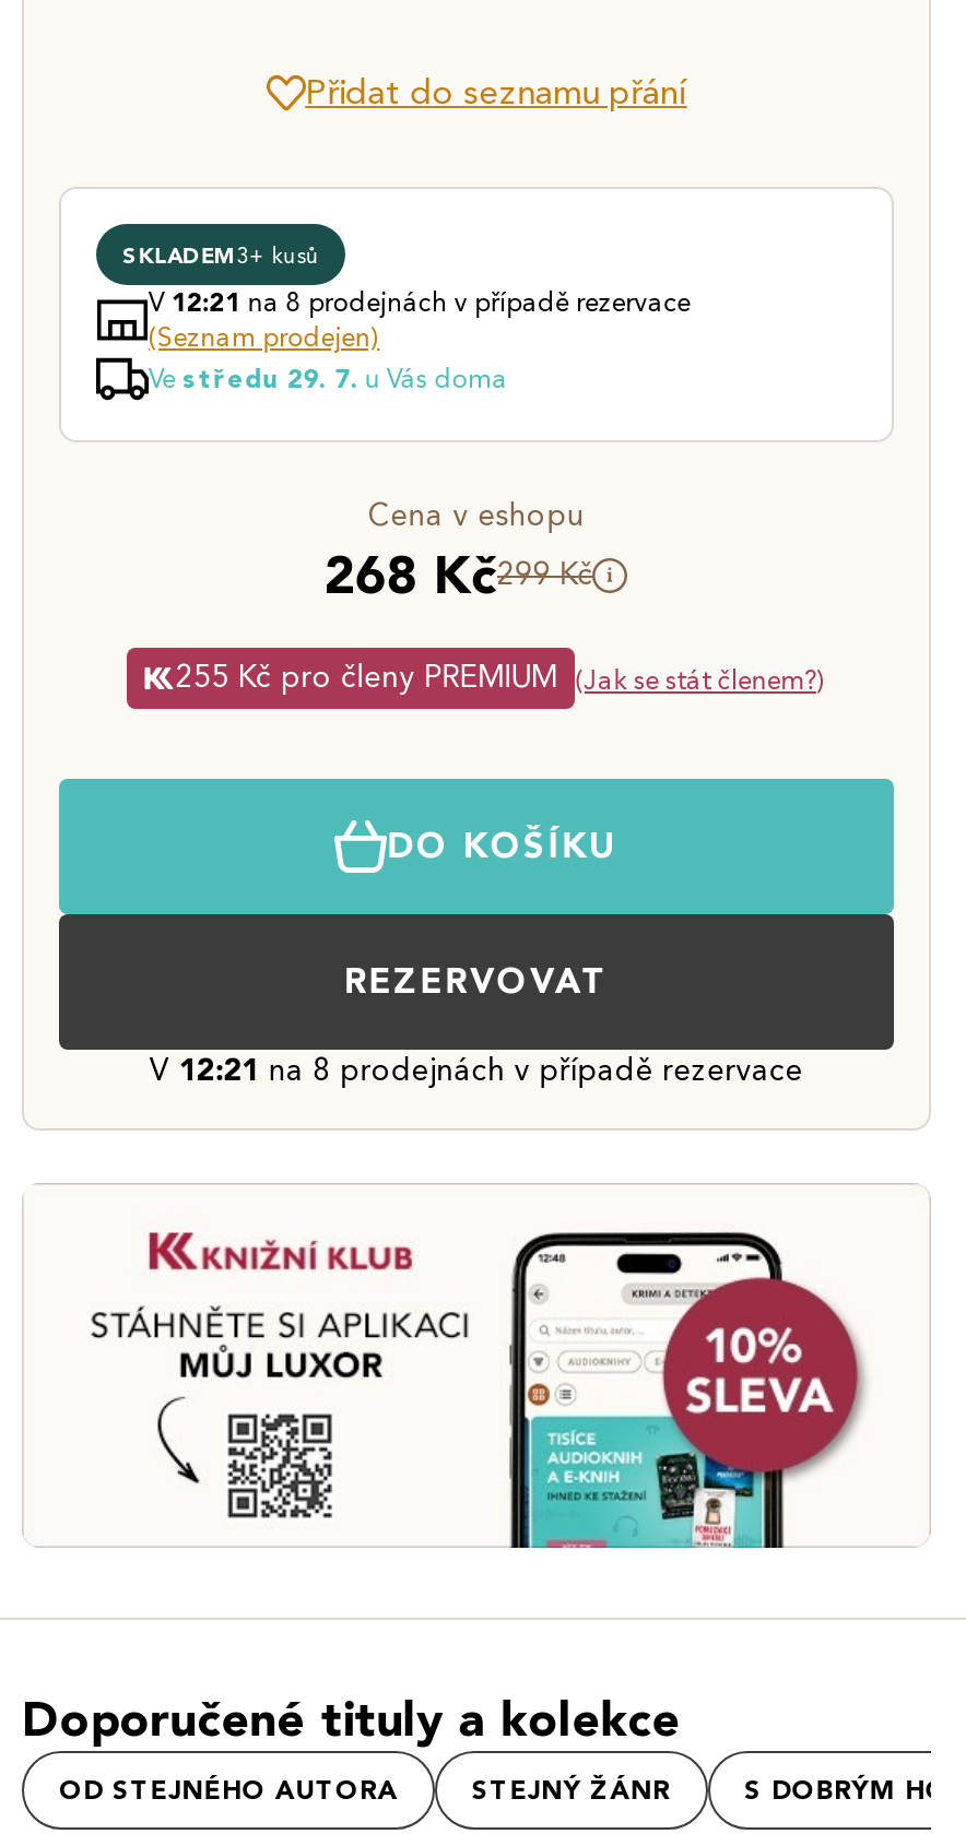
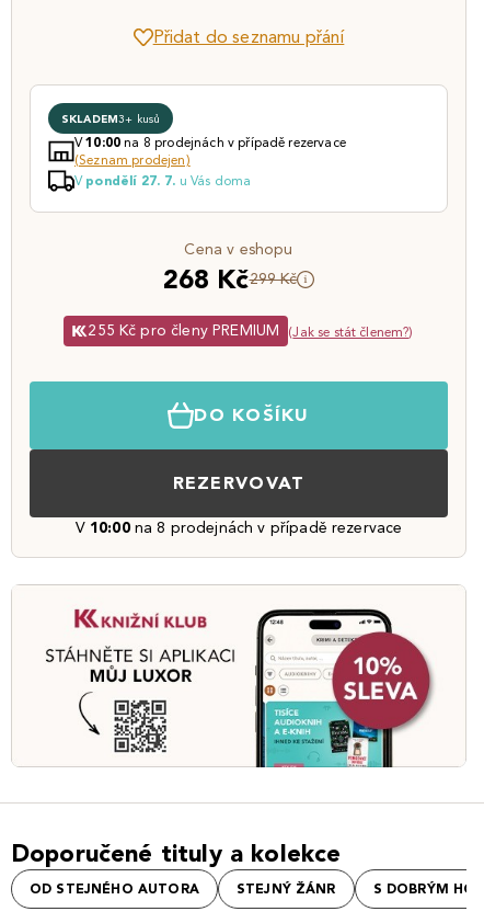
- V12:21na 8 prodejnách v případě rezervace
+ V10:00na 8 prodejnách v případě rezervace

- Ve středu 29. 7. u Vás doma
+ V pondělí 27. 7. u Vás doma

- V 12:21 na 8 prodejnách v případě rezervace
+ V 10:00 na 8 prodejnách v případě rezervace
